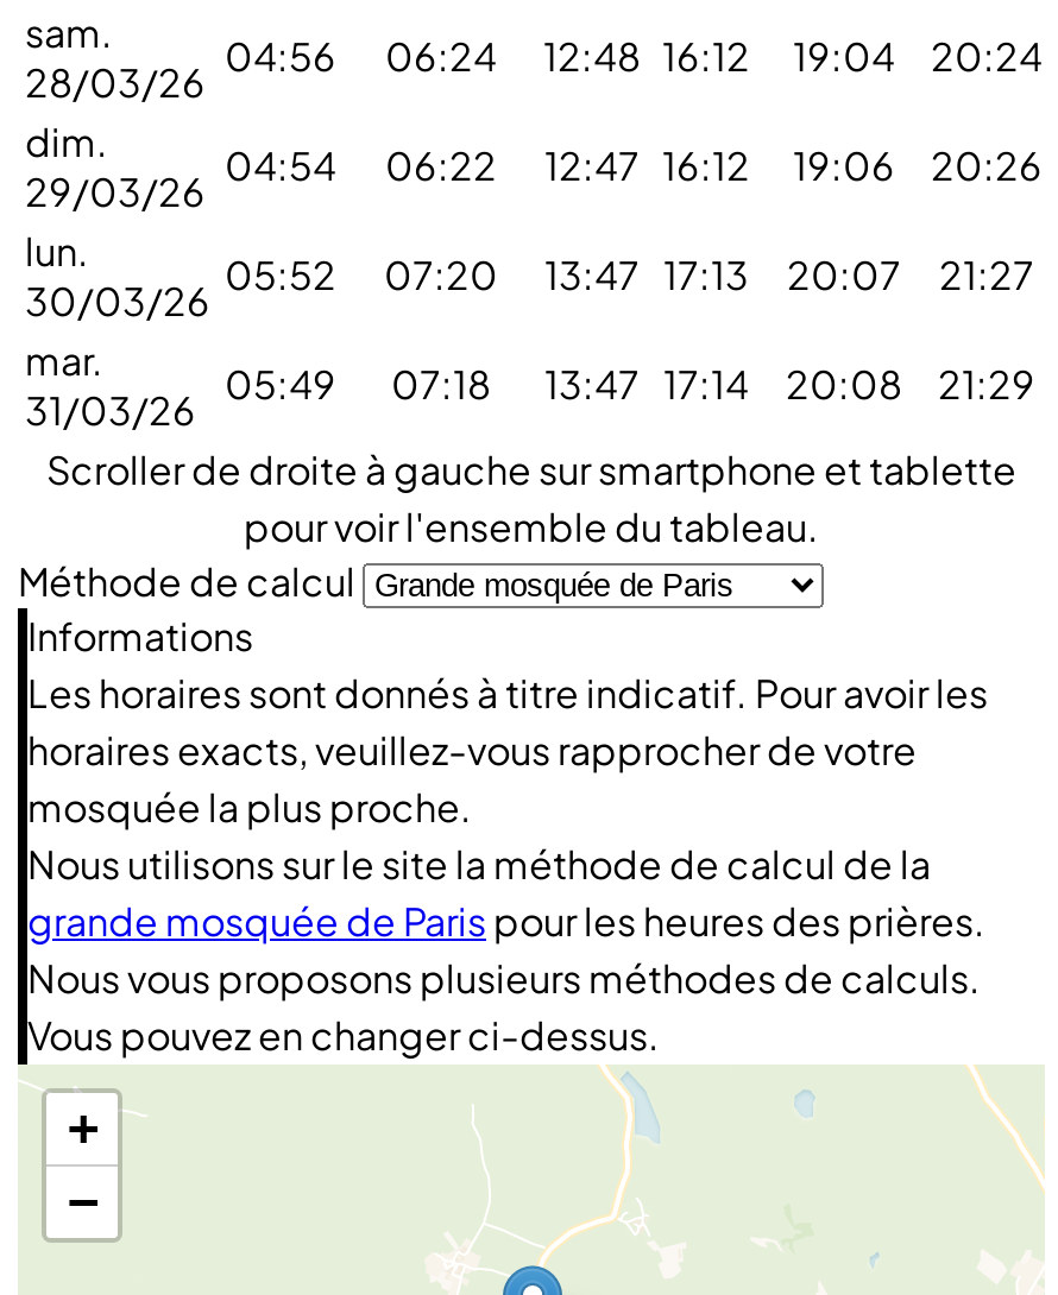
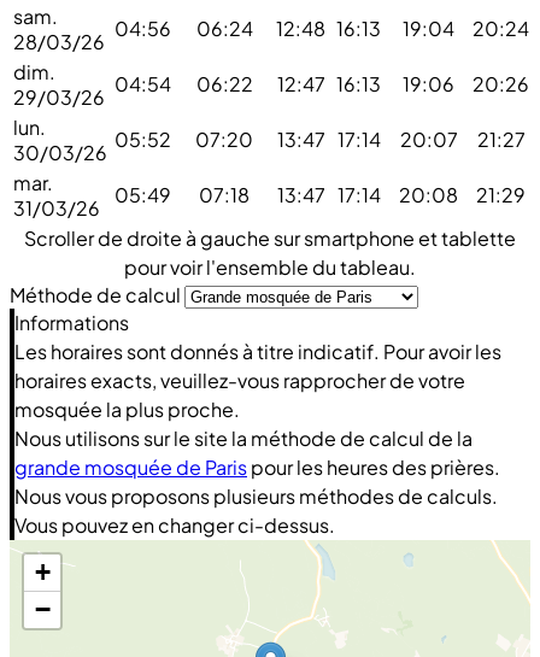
- 04:56 06:24 12:48 16:12 19:04 20:24
+ 04:56 06:24 12:48 16:13 19:04 20:24

- 04:54 06:22 12:47 16:12 19:06 20:26
+ 04:54 06:22 12:47 16:13 19:06 20:26

- 05:52 07:20 13:47 17:13 20:07 21:27
+ 05:52 07:20 13:47 17:14 20:07 21:27
